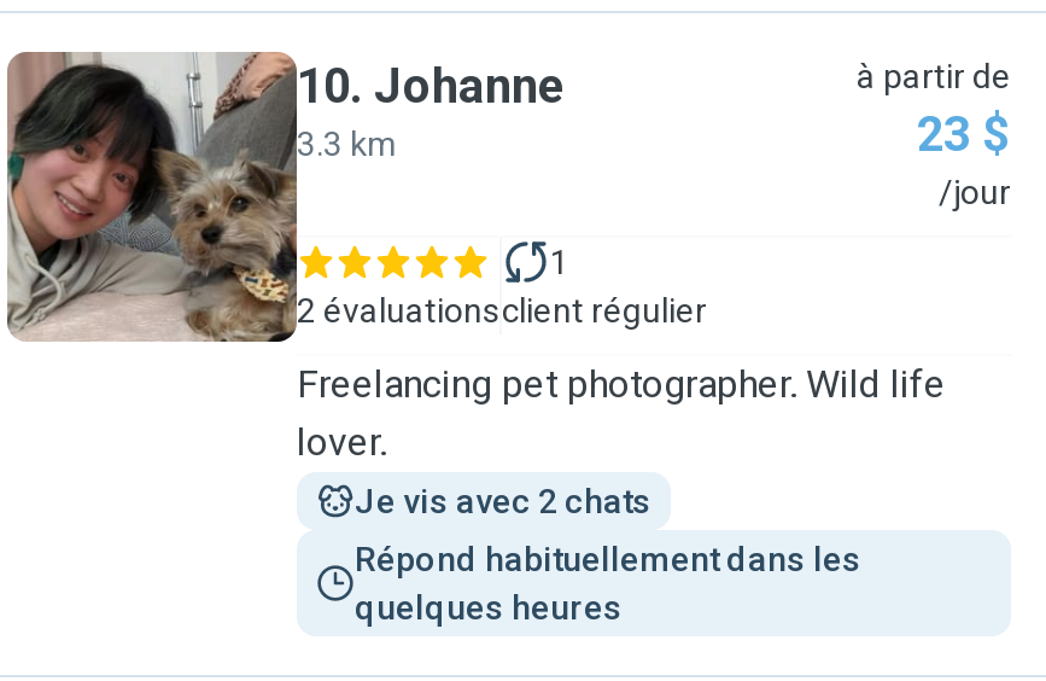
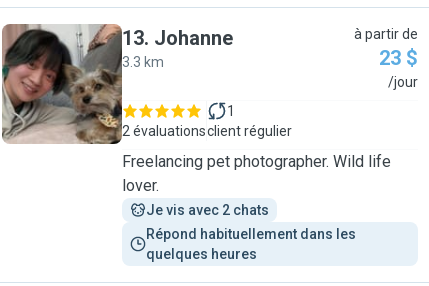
- 10. Johanne
+ 13. Johanne
